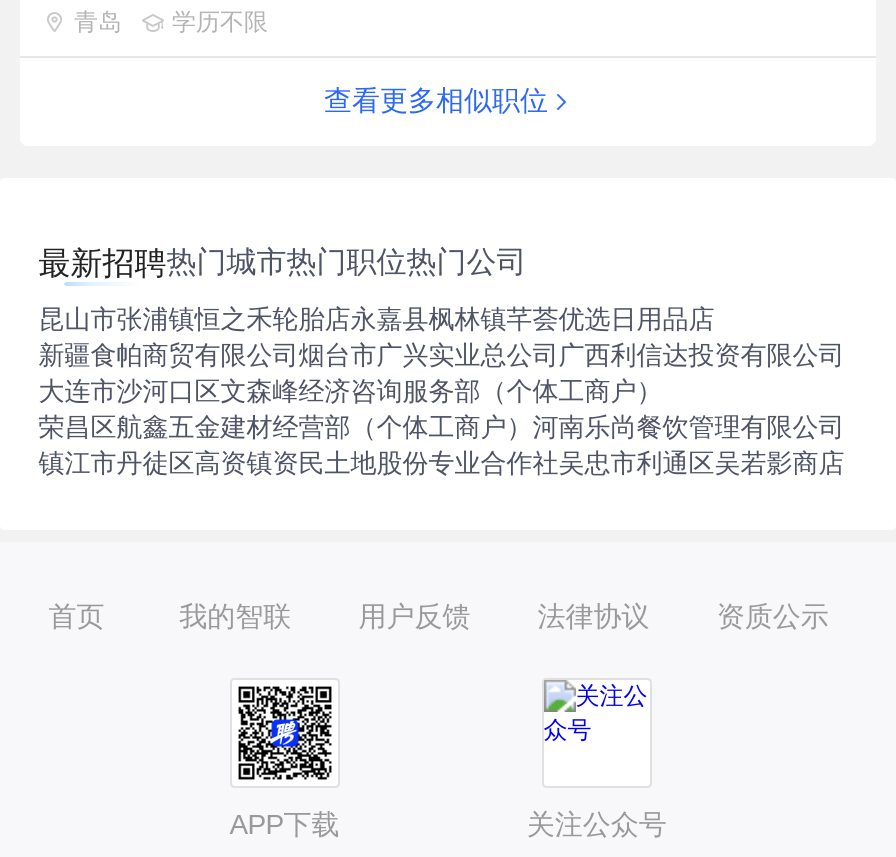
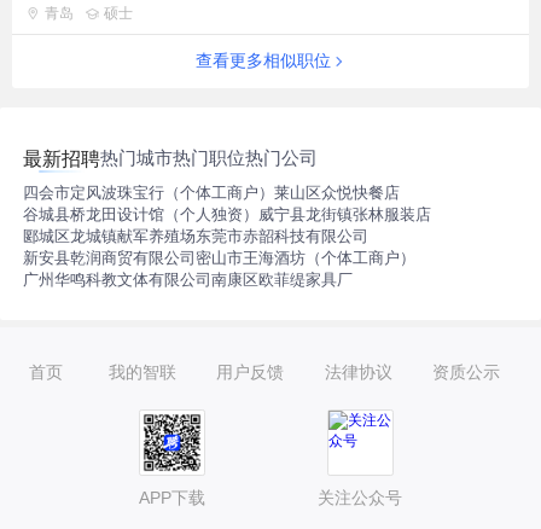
- 学历不限
+ 硕士

- 昆山市张浦镇恒之禾轮胎店永嘉县枫林镇芊荟优选日用品店
- 新疆食帕商贸有限公司烟台市广兴实业总公司广西利信达投资有限公司
- 大连市沙河口区文森峰经济咨询服务部（个体工商户）
- 荣昌区航鑫五金建材经营部（个体工商户）河南乐尚餐饮管理有限公司
- 镇江市丹徒区高资镇资民土地股份专业合作社吴忠市利通区吴若影商店
+ 四会市定风波珠宝行（个体工商户）莱山区众悦快餐店
+ 谷城县桥龙田设计馆（个人独资）威宁县龙街镇张林服装店
+ 郾城区龙城镇献军养殖场东莞市赤韶科技有限公司
+ 新安县乾润商贸有限公司密山市王海酒坊（个体工商户）
+ 广州华鸣科教文体有限公司南康区欧菲缇家具厂
